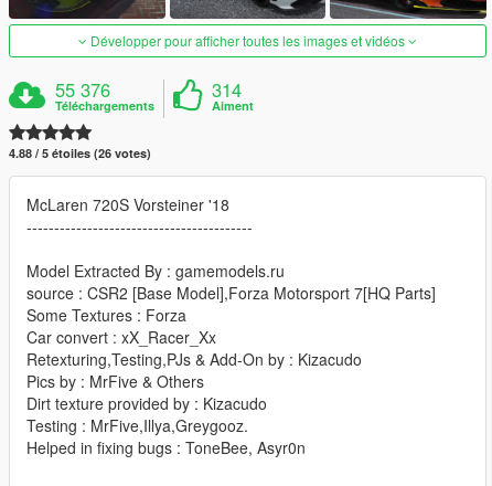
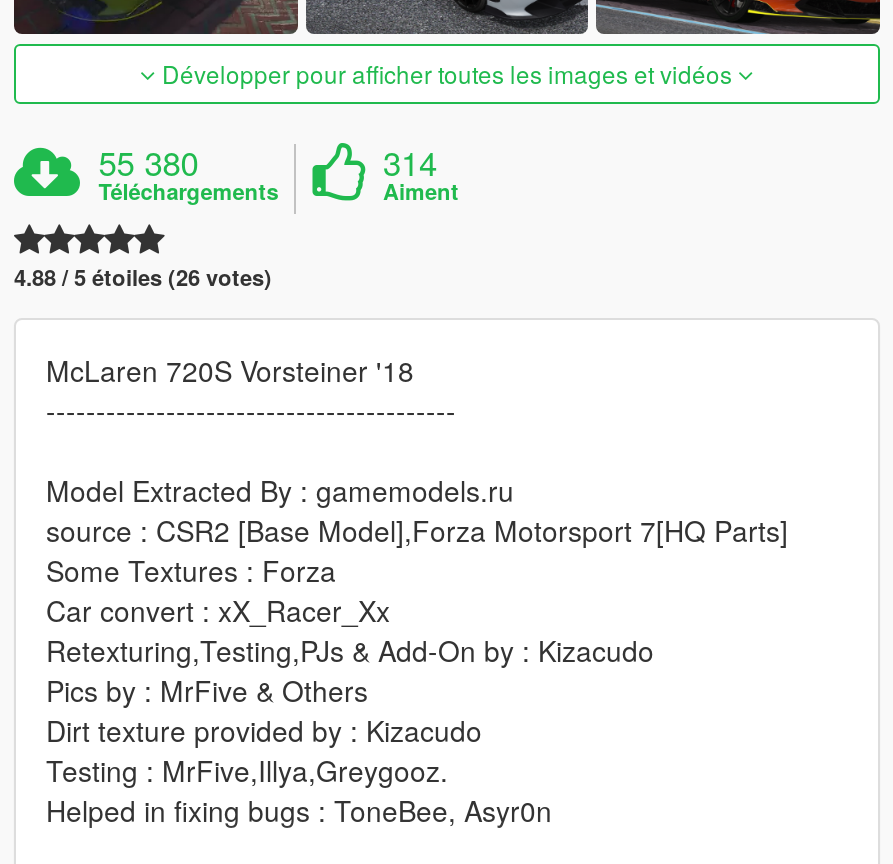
- 55 376
+ 55 380
